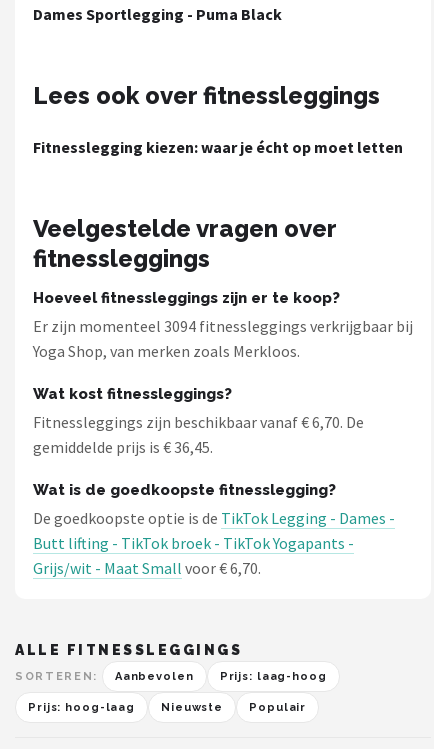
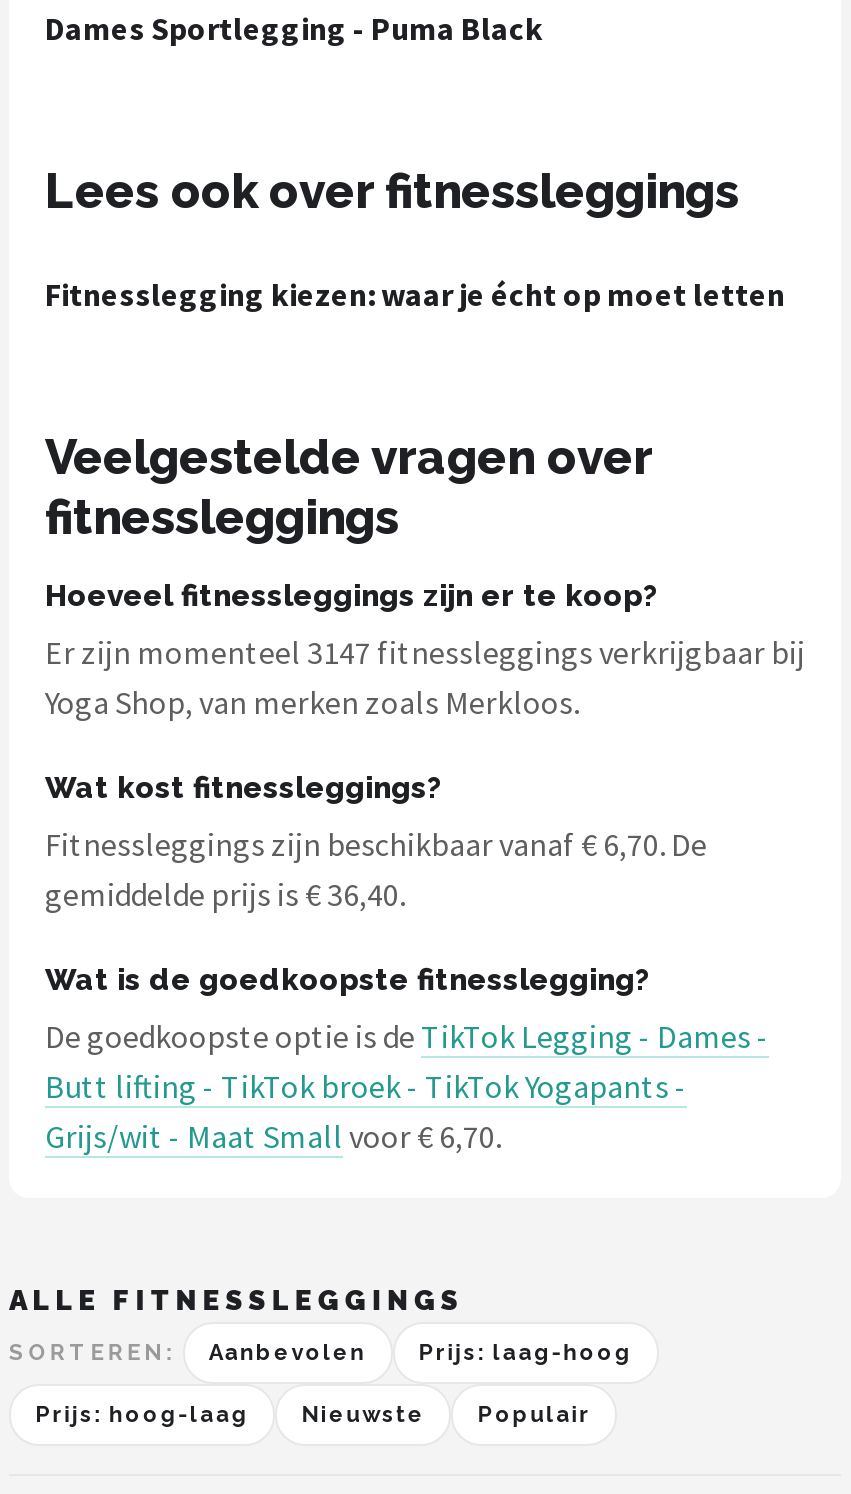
- Er zijn momenteel 3094 fitnessleggings verkrijgbaar bij
+ Er zijn momenteel 3147 fitnessleggings verkrijgbaar bij

- gemiddelde prijs is € 36,45.
+ gemiddelde prijs is € 36,40.
